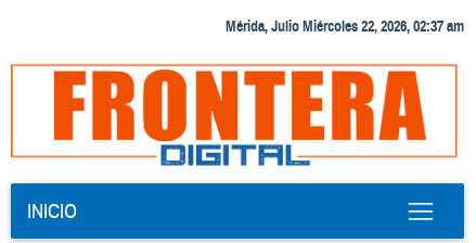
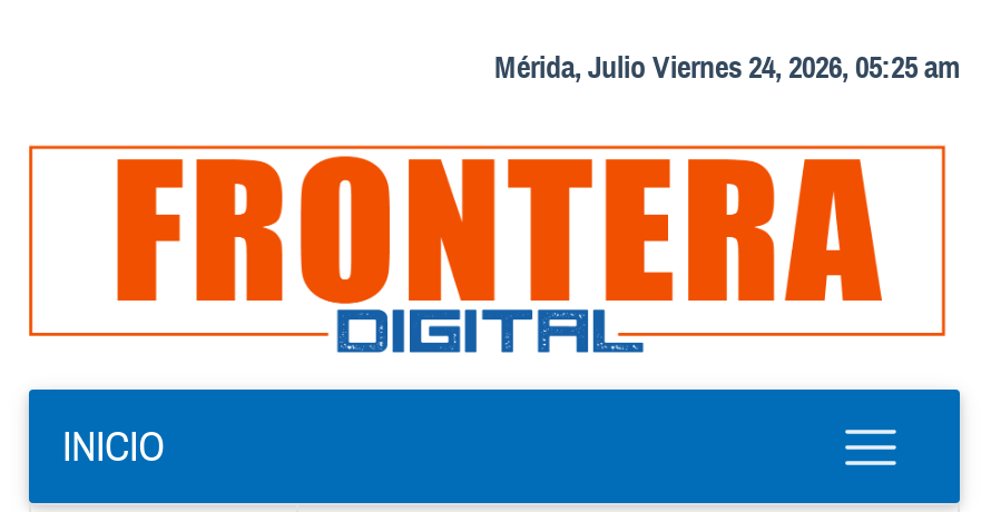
- Mérida, Julio Miércoles 22, 2026, 02:37 am
+ Mérida, Julio Viernes 24, 2026, 05:25 am
